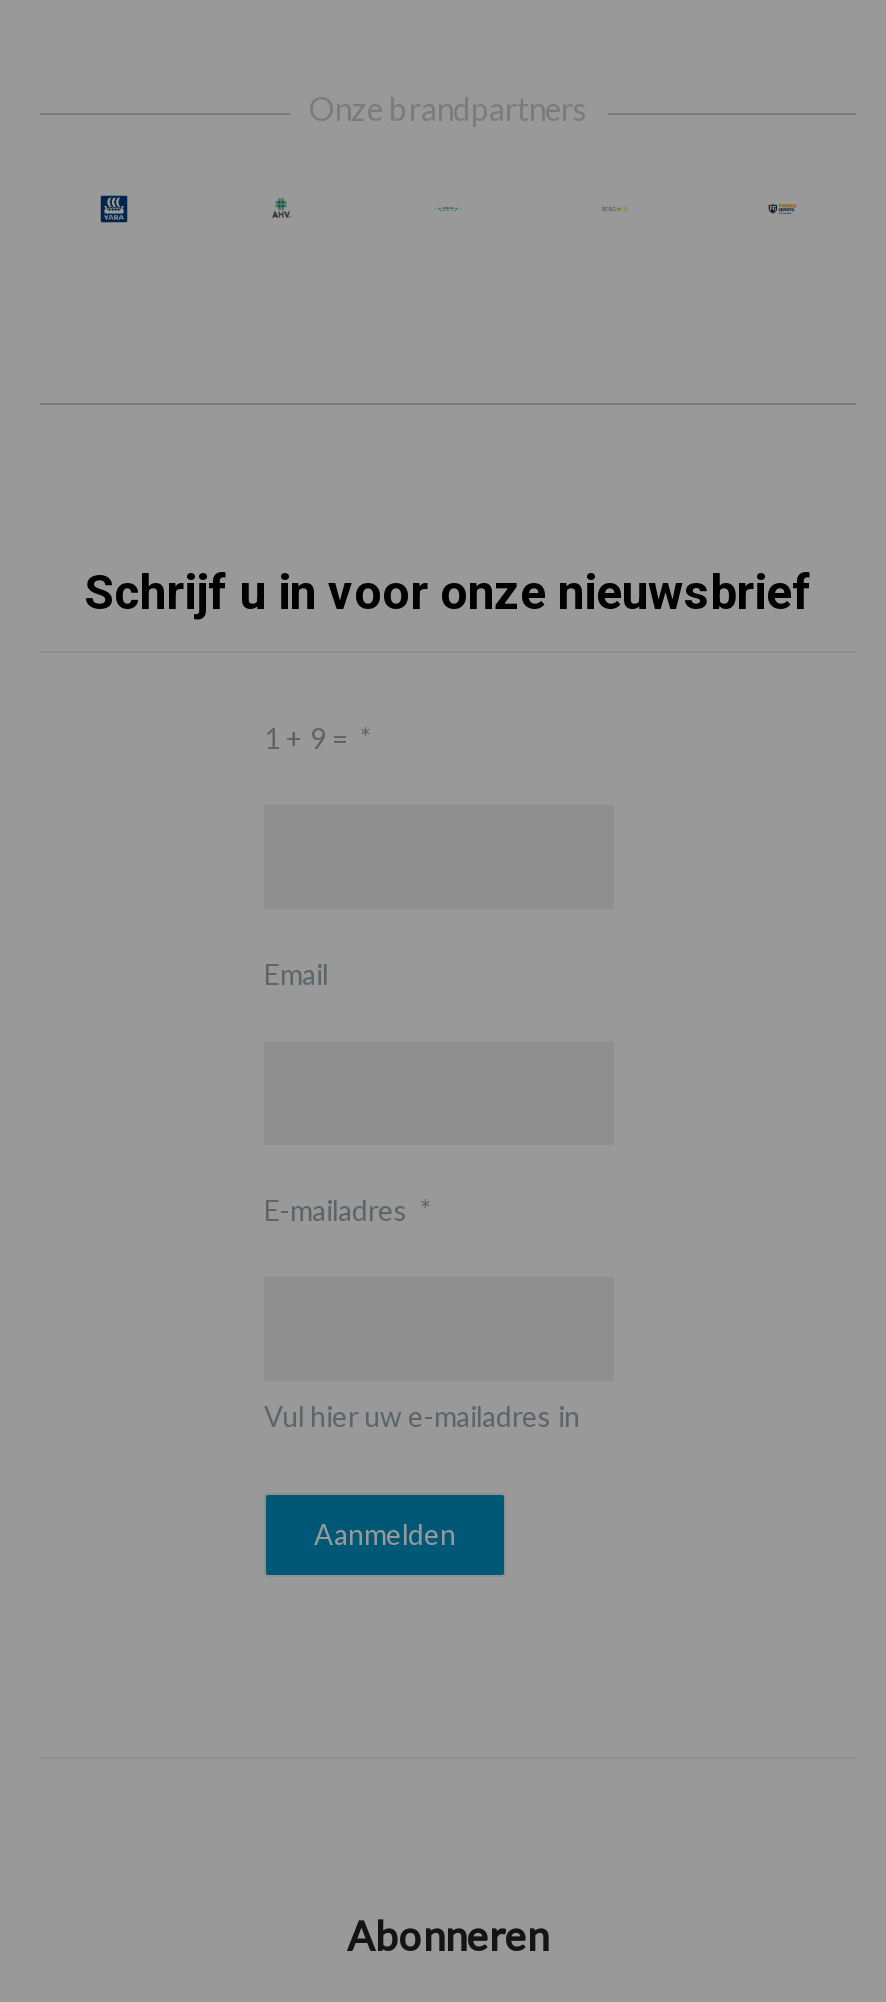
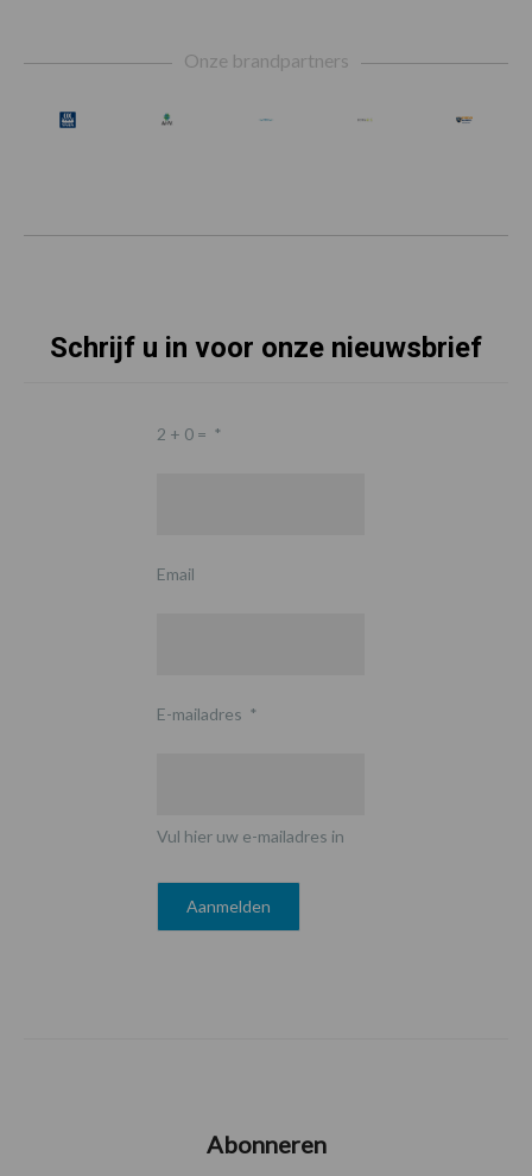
- 1 + 9 = *
+ 2 + 0 = *
